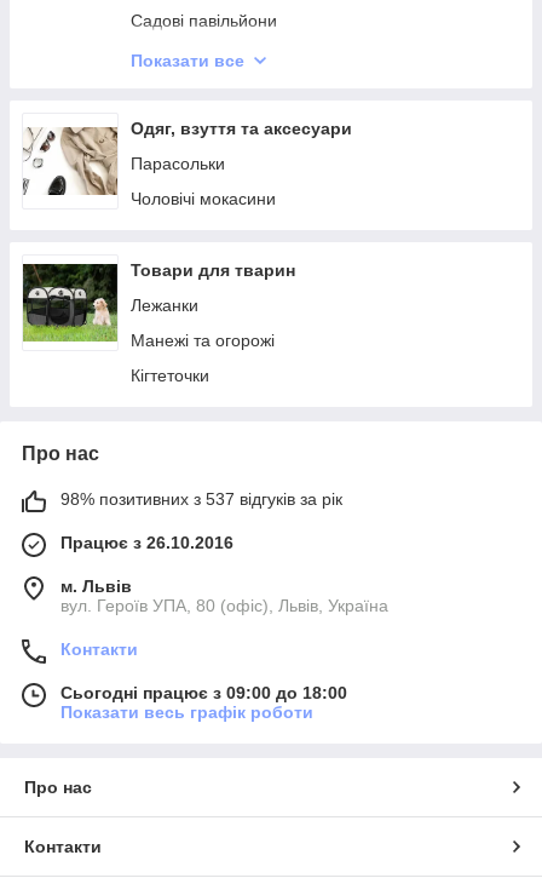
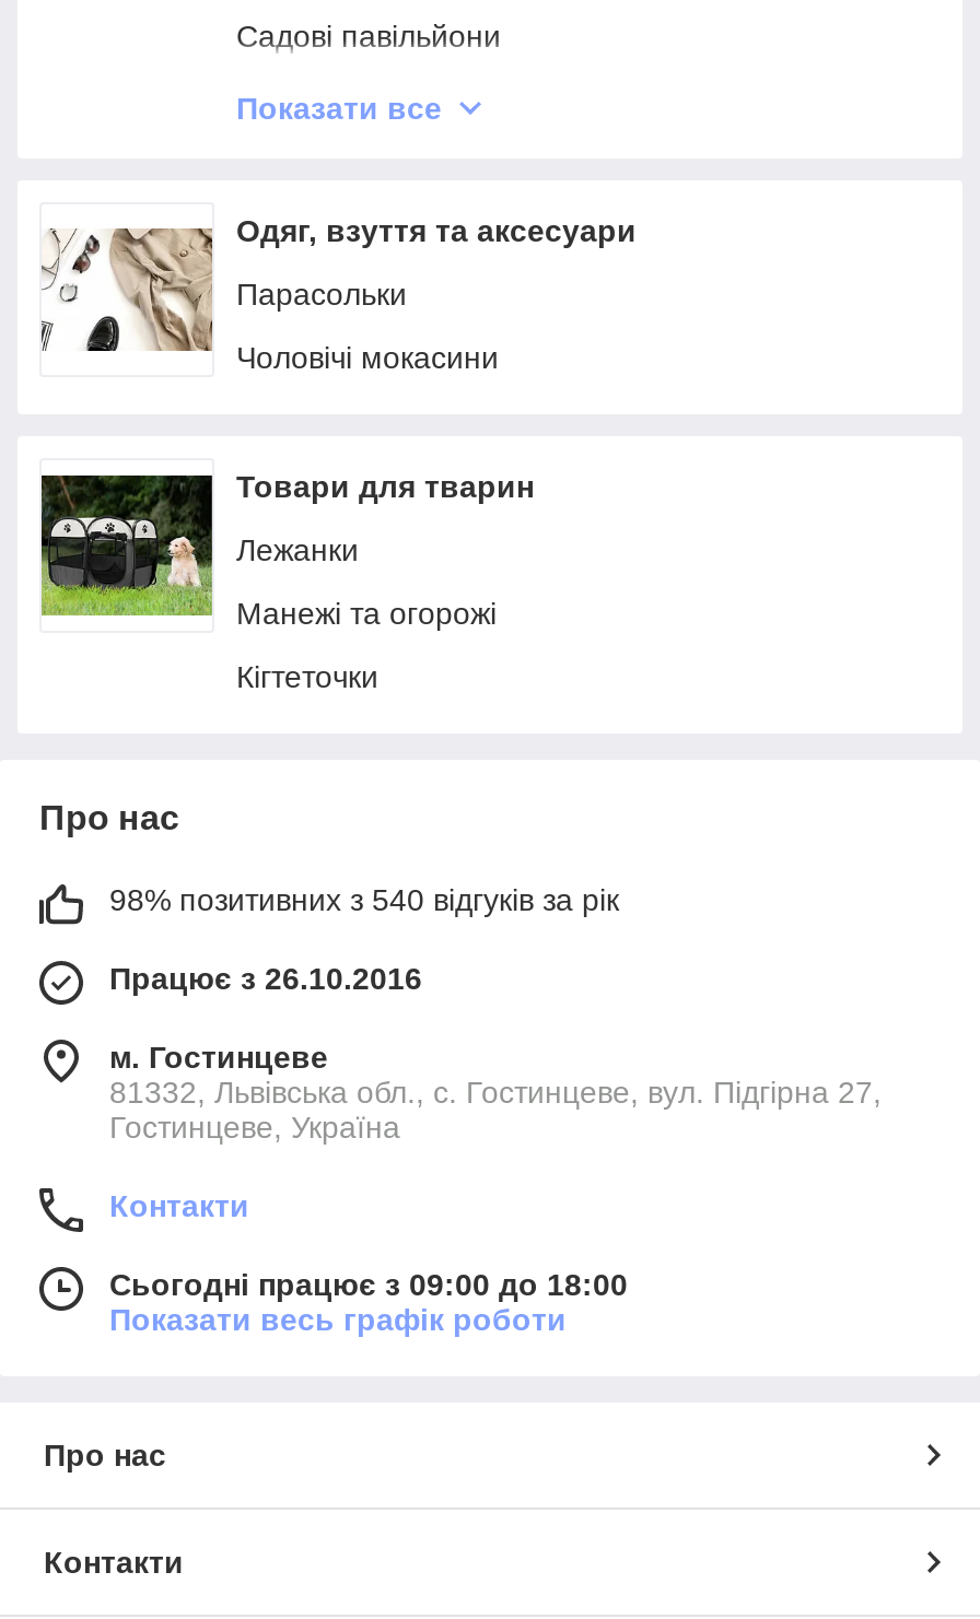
- 98% позитивних з 537 відгуків за рік
+ 98% позитивних з 540 відгуків за рік

- м. Львів
- вул. Героїв УПА, 80 (офіс), Львів, Україна
+ м. Гостинцеве
+ 81332, Львівська обл., с. Гостинцеве, вул. Підгірна 27,
+ Гостинцеве, Україна
